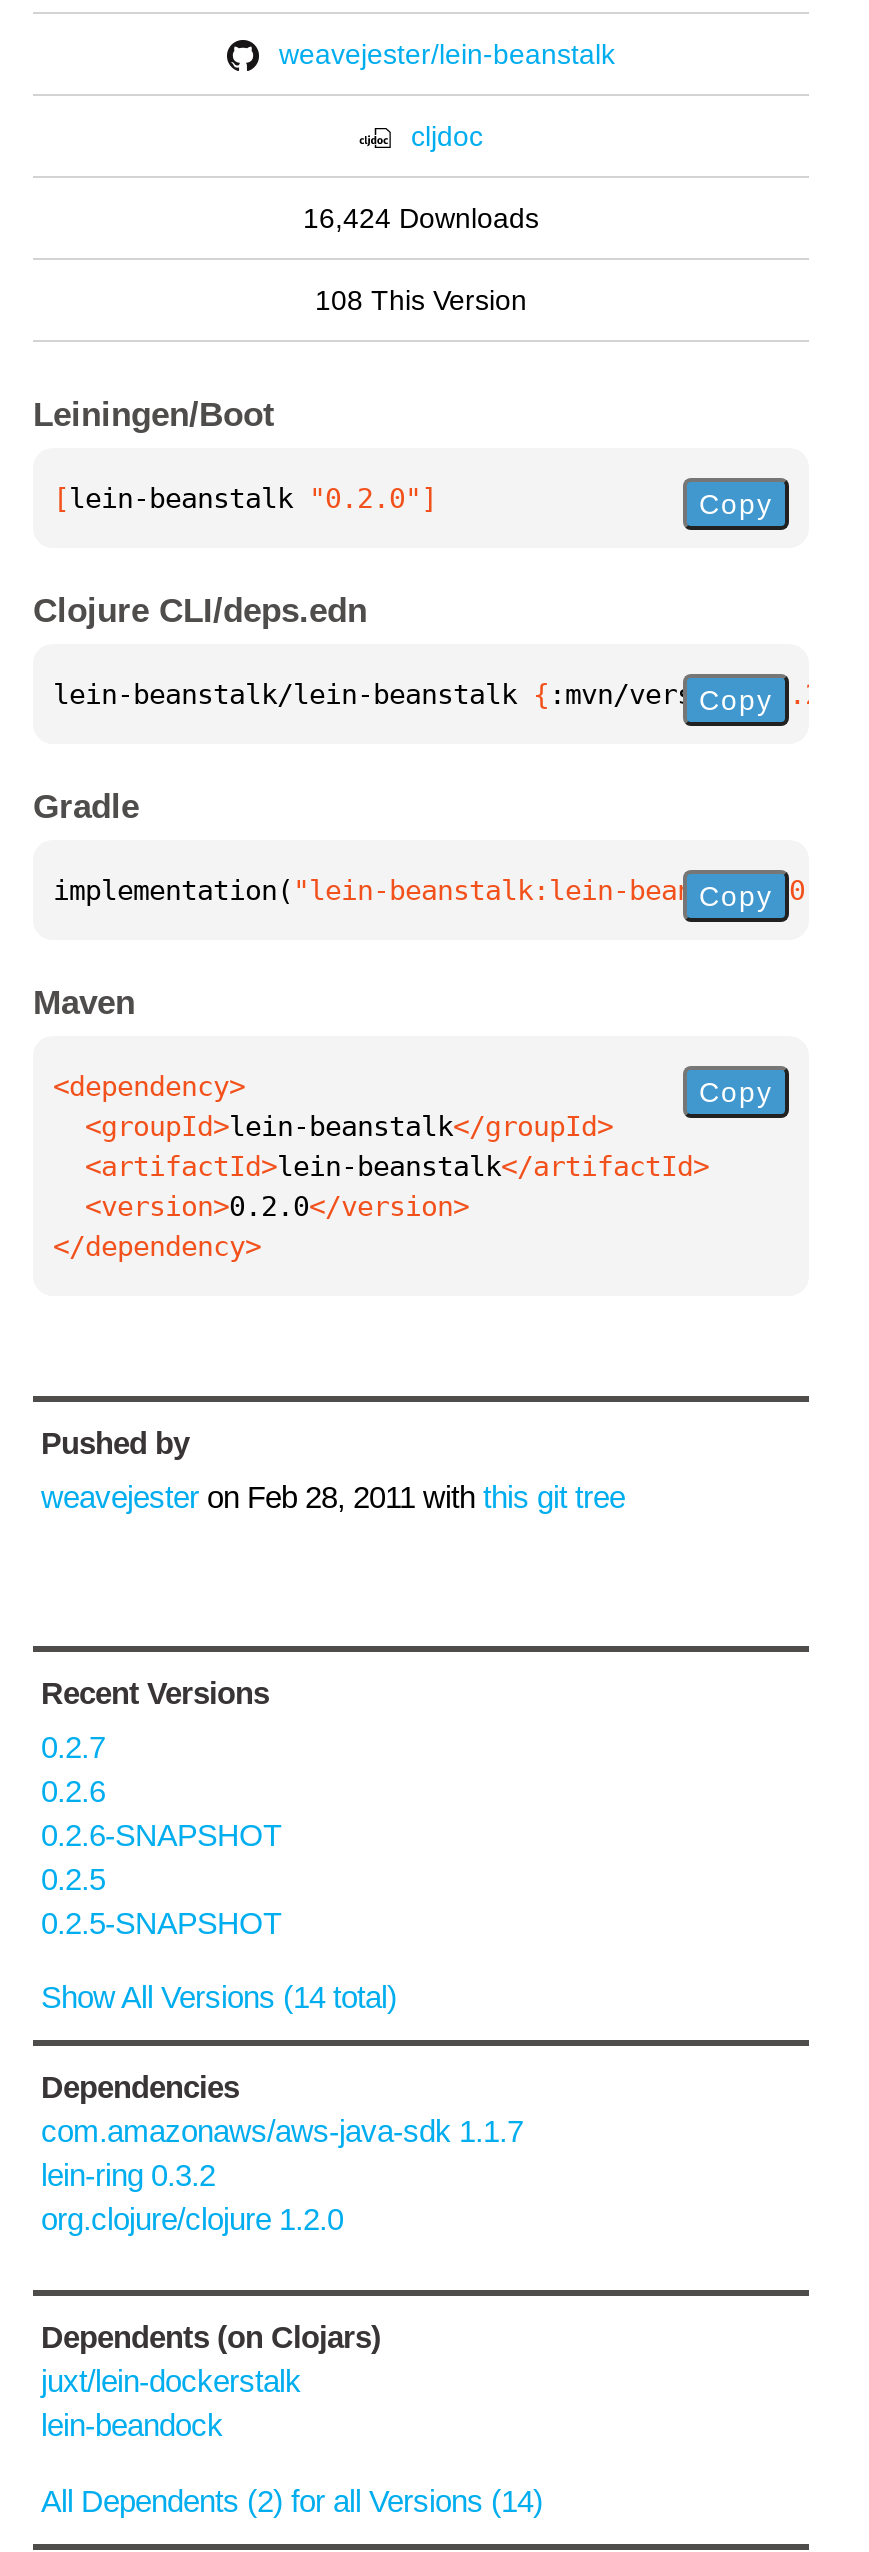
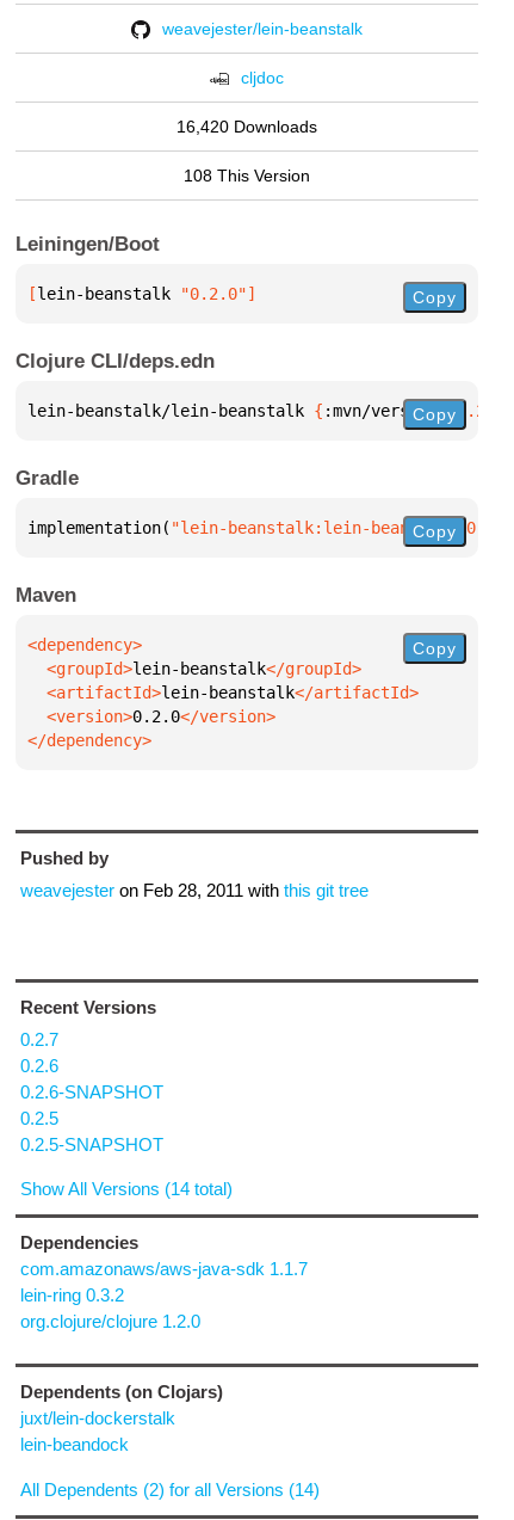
- 16,424 Downloads
+ 16,420 Downloads
